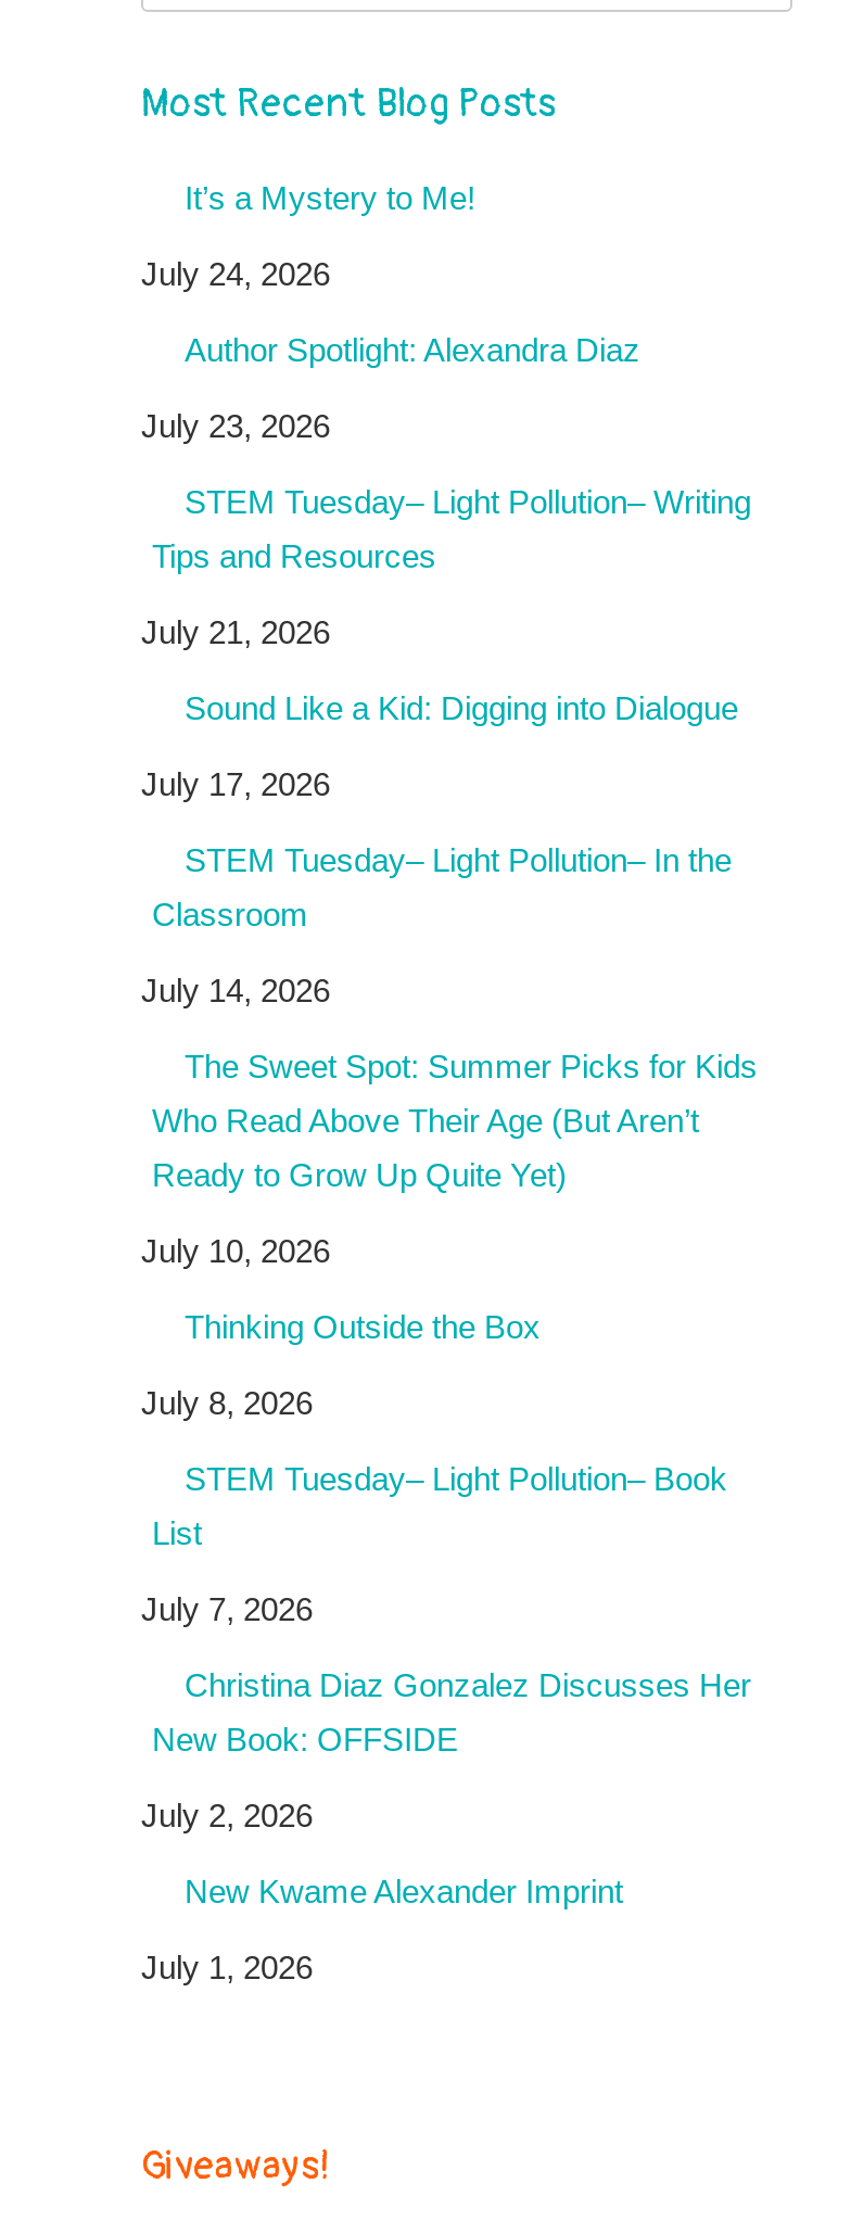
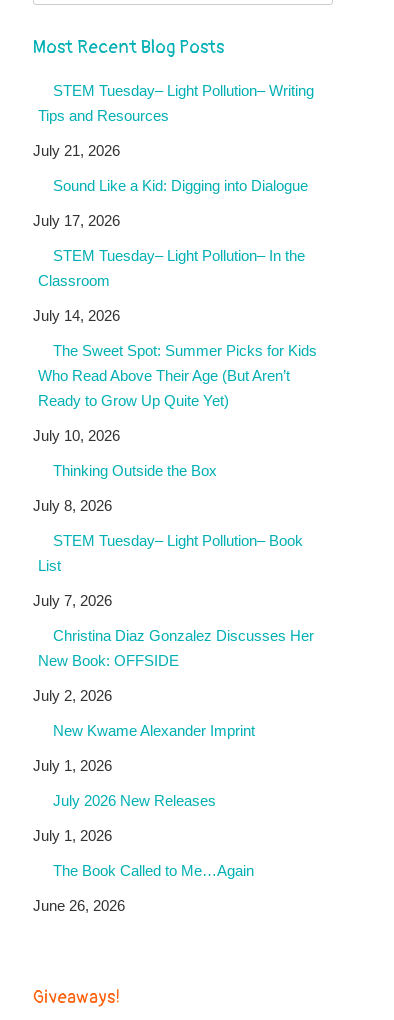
- It’s a Mystery to Me!
- July 24, 2026
- Author Spotlight: Alexandra Diaz
- July 23, 2026

moved up: STEM Tuesday– Light Pollution– Writing | Tips and Resources | July 21, 2026 | ... | New Kwame Alexander Imprint | July 1, 2026

+ July 2026 New Releases
+ July 1, 2026
+ The Book Called to Me…Again
+ June 26, 2026
